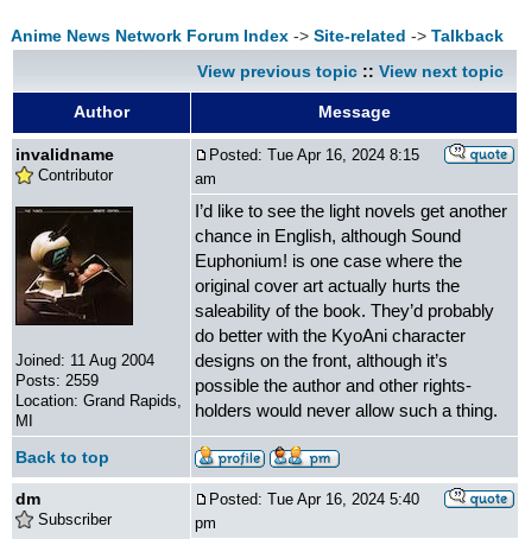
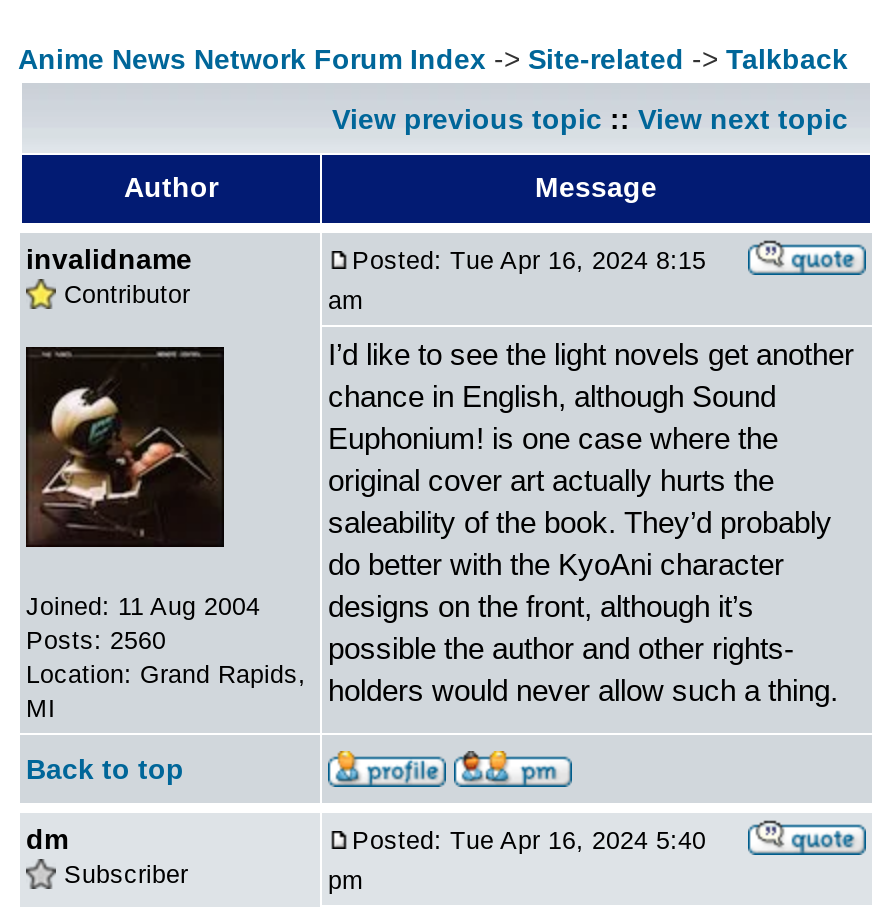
- Posts: 2559
+ Posts: 2560
